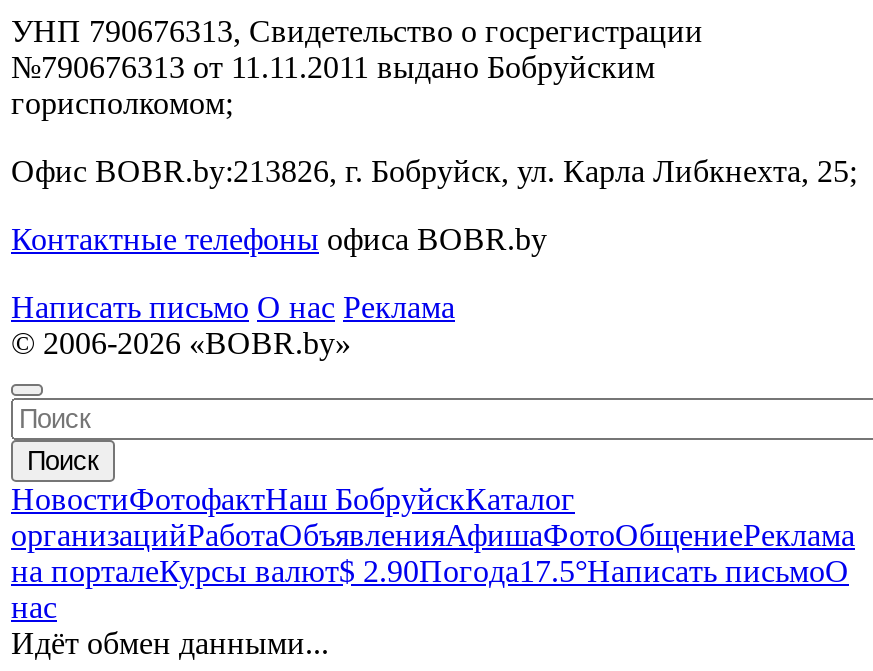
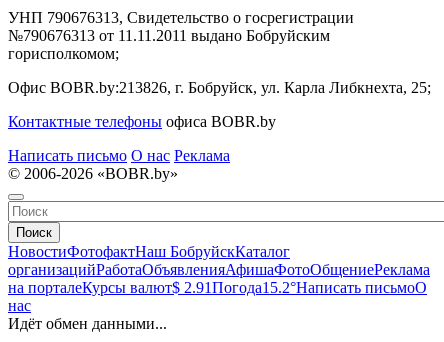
- на порталеКурсы валют$ 2.90Погода17.5°Написать письмоО
+ на порталеКурсы валют$ 2.91Погода15.2°Написать письмоО
